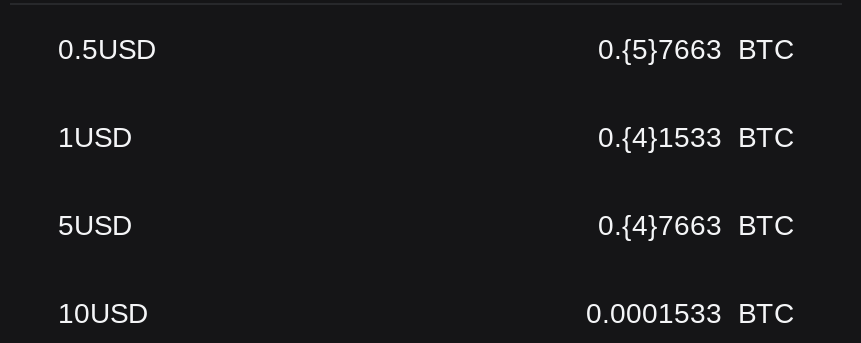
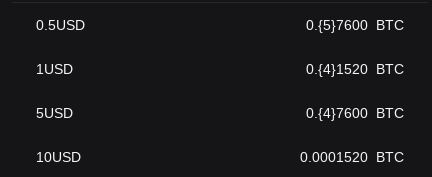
- 0.{5}7663 BTC
+ 0.{5}7600 BTC

- 0.{4}1533 BTC
+ 0.{4}1520 BTC

- 0.{4}7663 BTC
+ 0.{4}7600 BTC

- 0.0001533 BTC
+ 0.0001520 BTC
